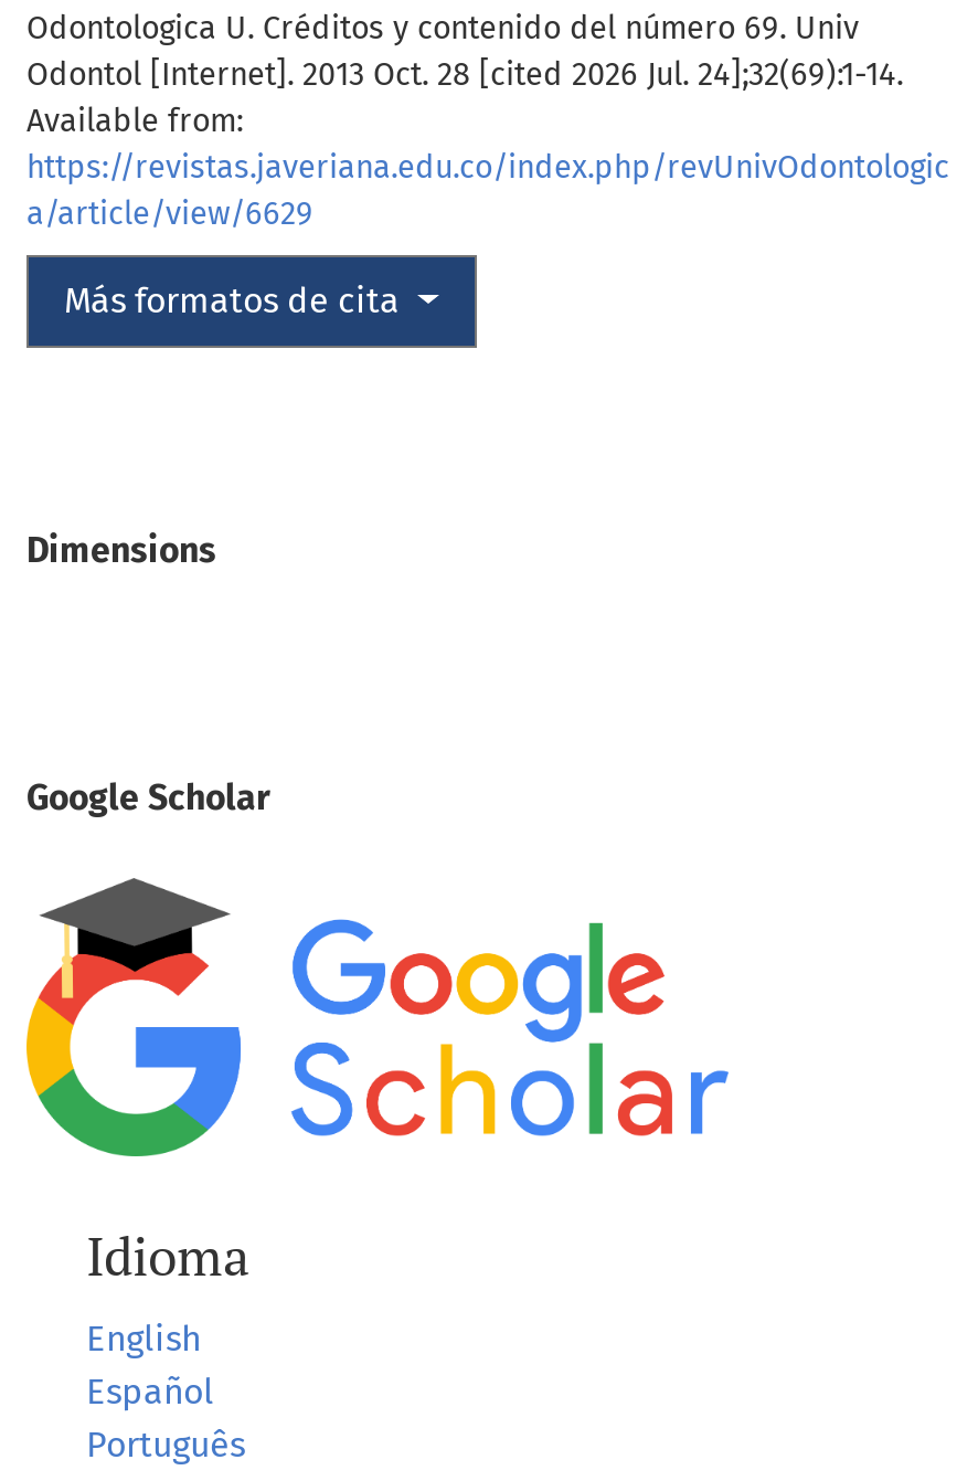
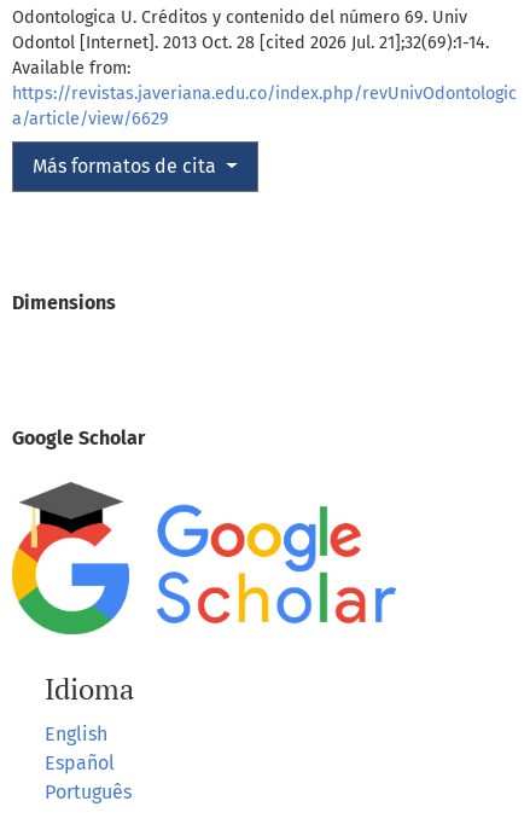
- Odontol [Internet]. 2013 Oct. 28 [cited 2026 Jul. 24];32(69):1-14.
+ Odontol [Internet]. 2013 Oct. 28 [cited 2026 Jul. 21];32(69):1-14.
